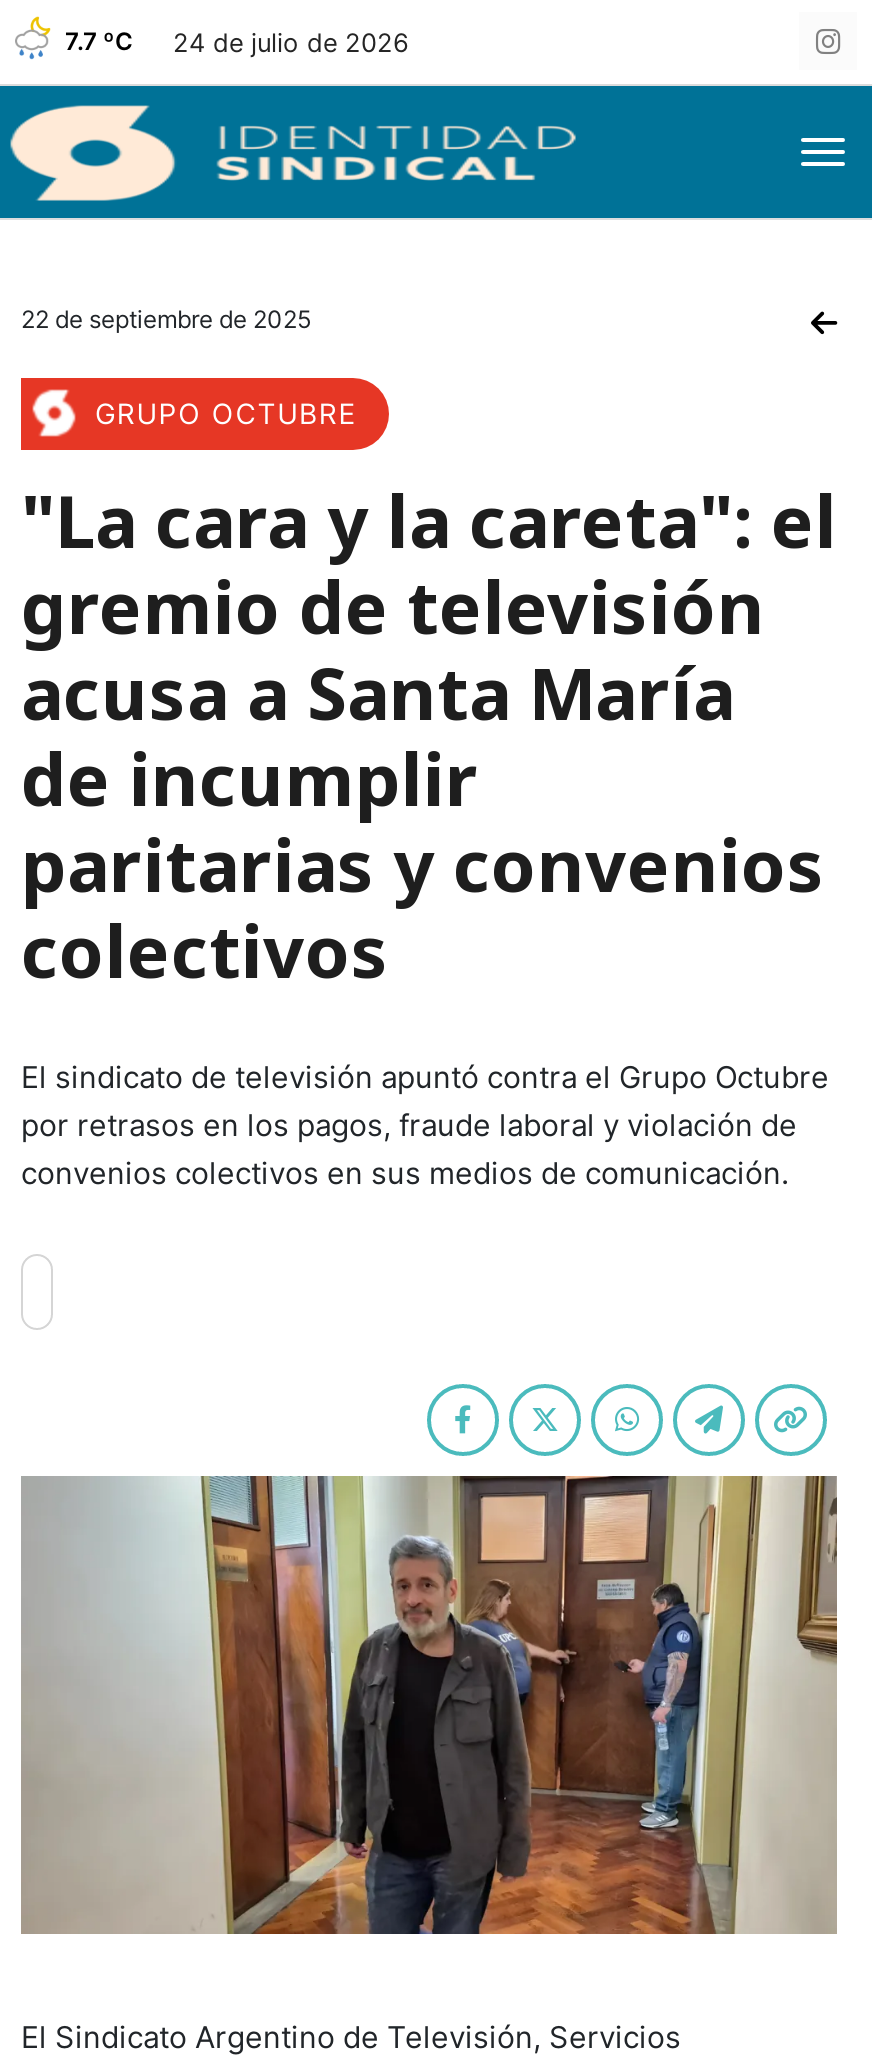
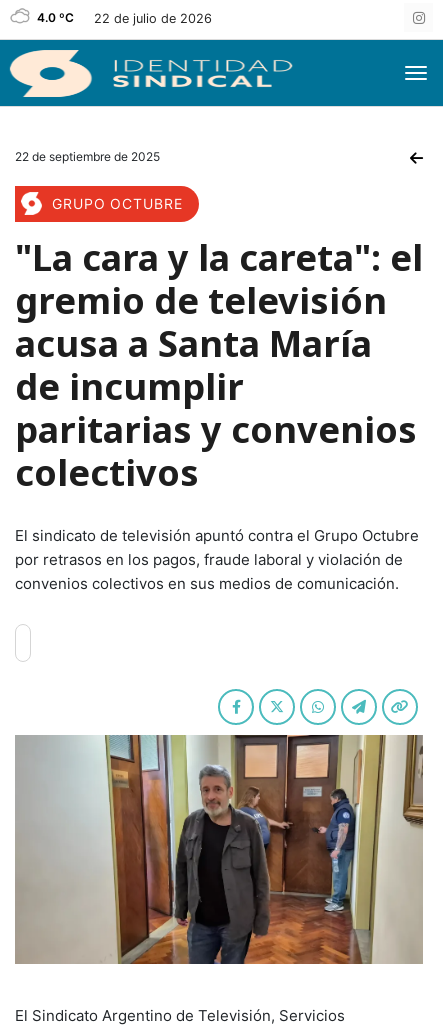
- 7.7 ºC
+ 4.0 ºC

- 24 de julio de 2026
+ 22 de julio de 2026
